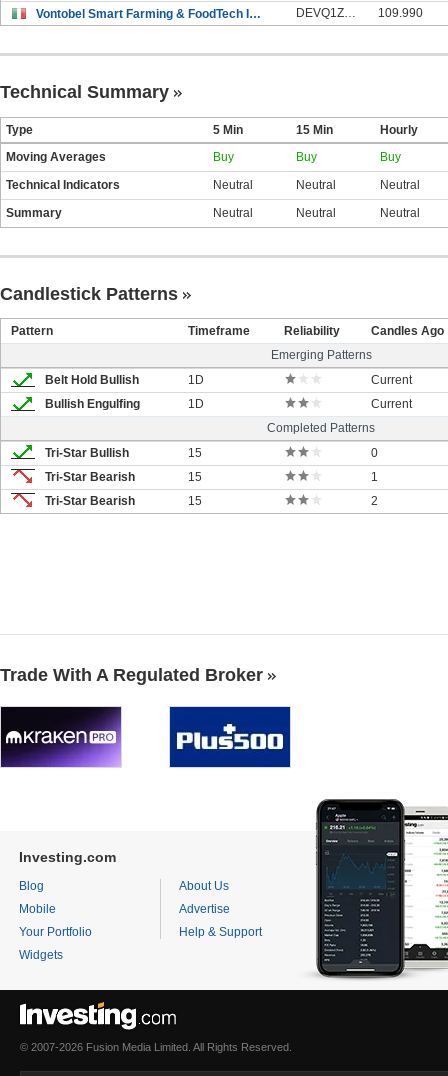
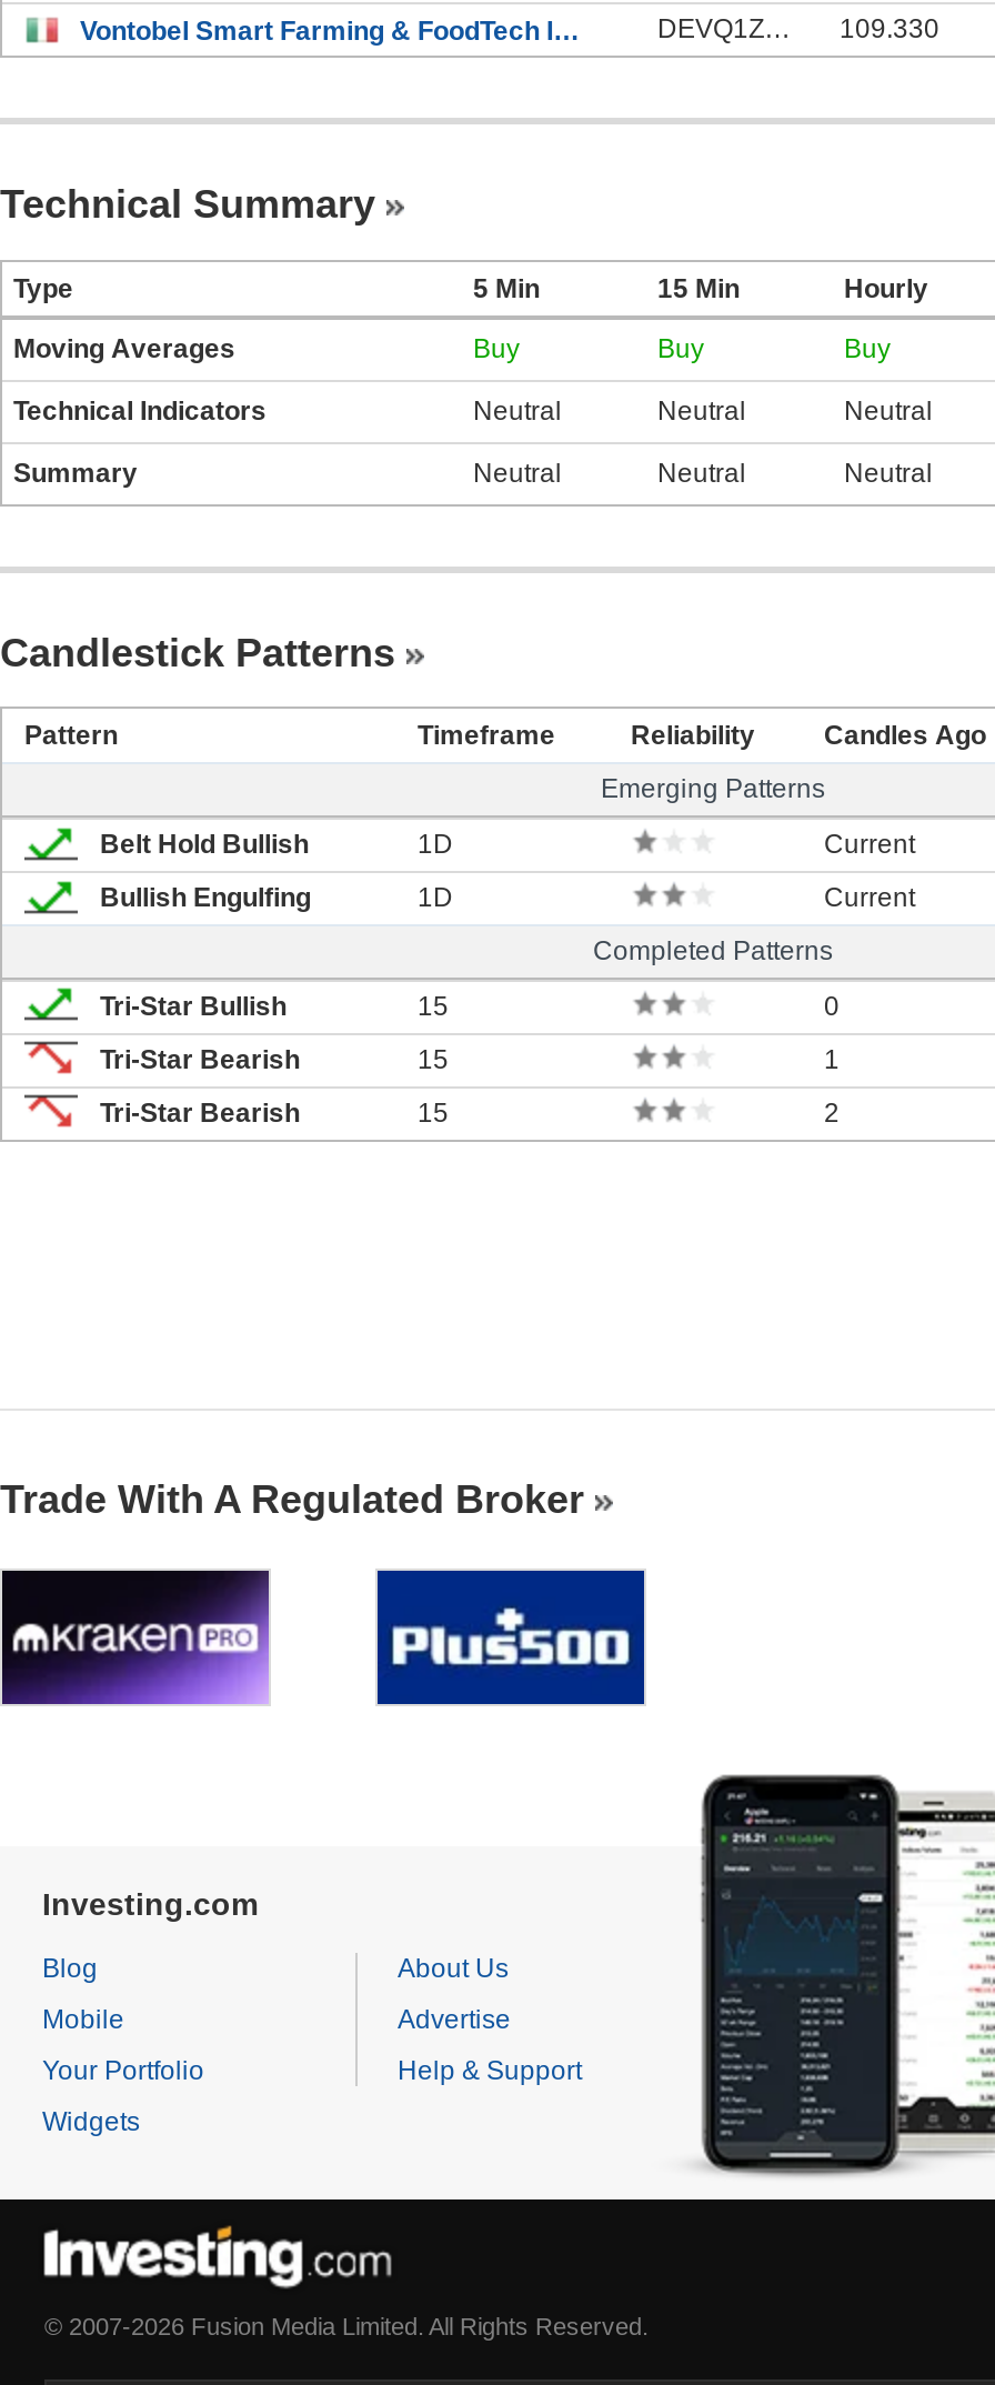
- 109.990
+ 109.330
